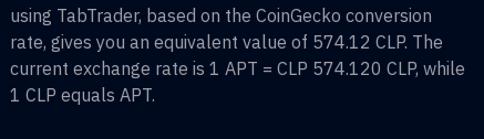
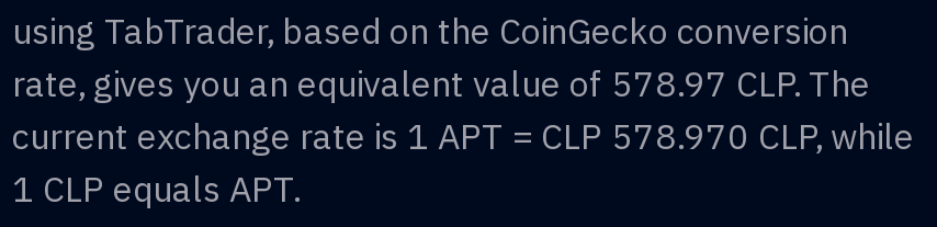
- rate, gives you an equivalent value of 574.12 CLP. The
+ rate, gives you an equivalent value of 578.97 CLP. The

- current exchange rate is 1 APT = CLP 574.120 CLP, while
+ current exchange rate is 1 APT = CLP 578.970 CLP, while
